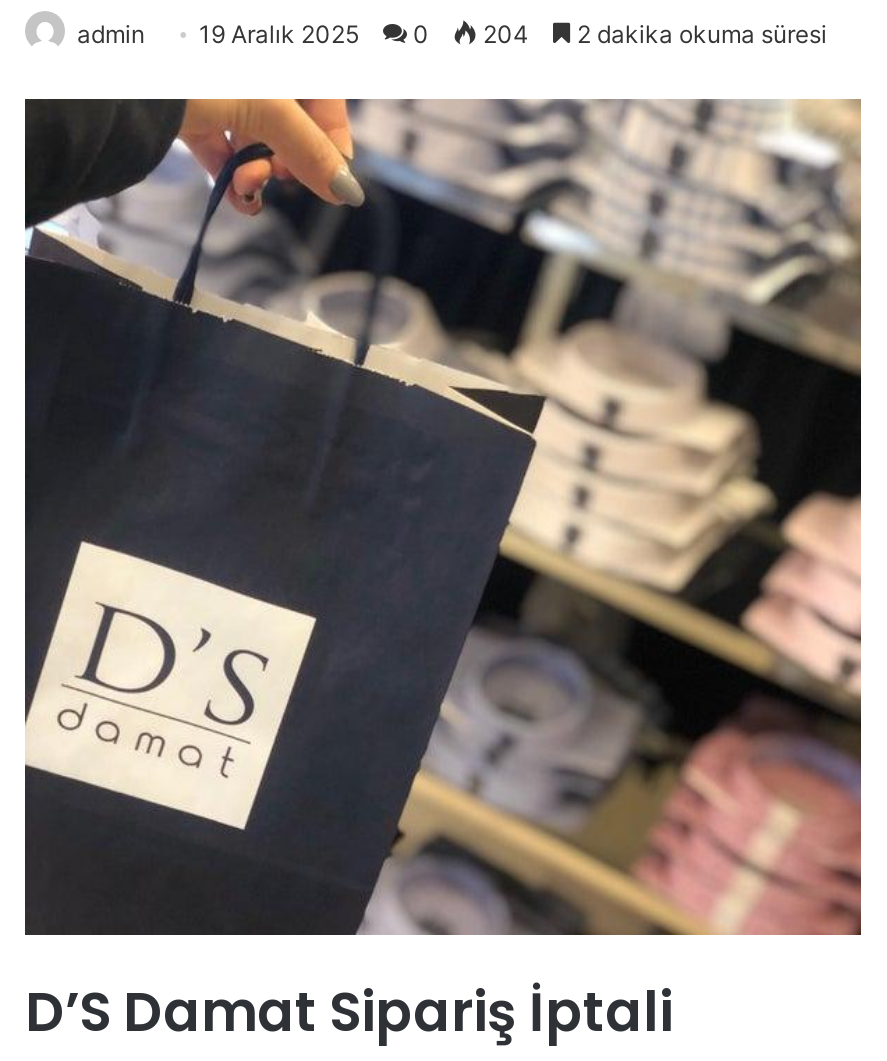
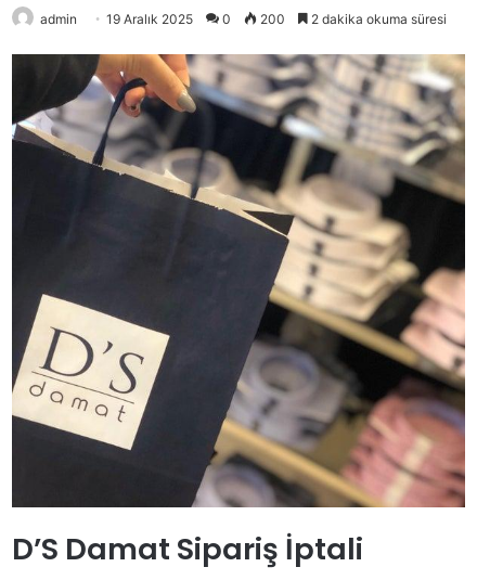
- admin 19 Aralık 2025 0 204 2 dakika okuma süresi
+ admin 19 Aralık 2025 0 200 2 dakika okuma süresi
